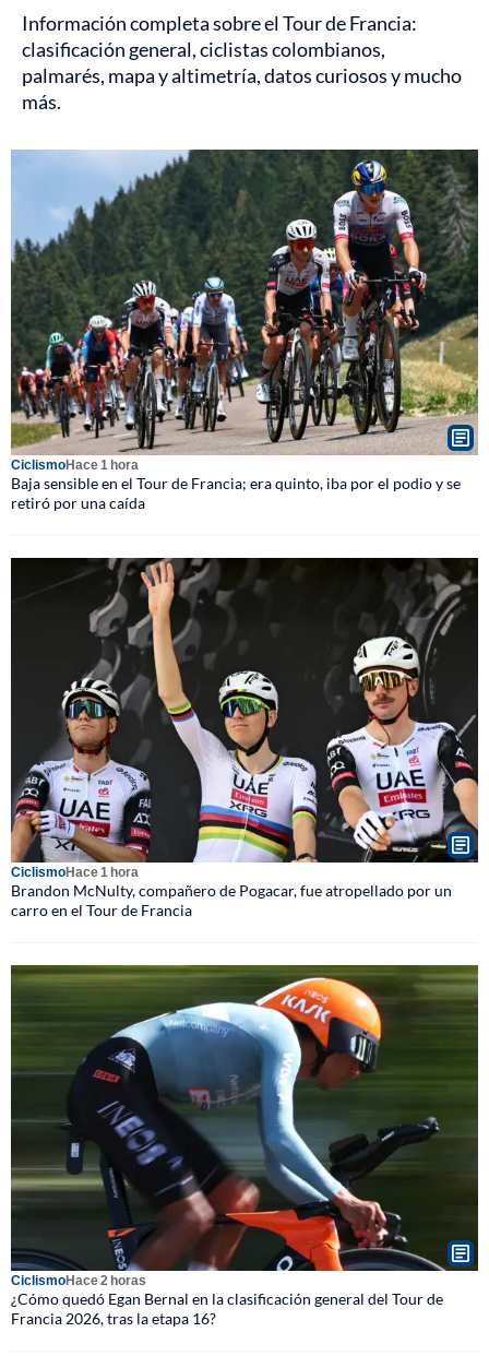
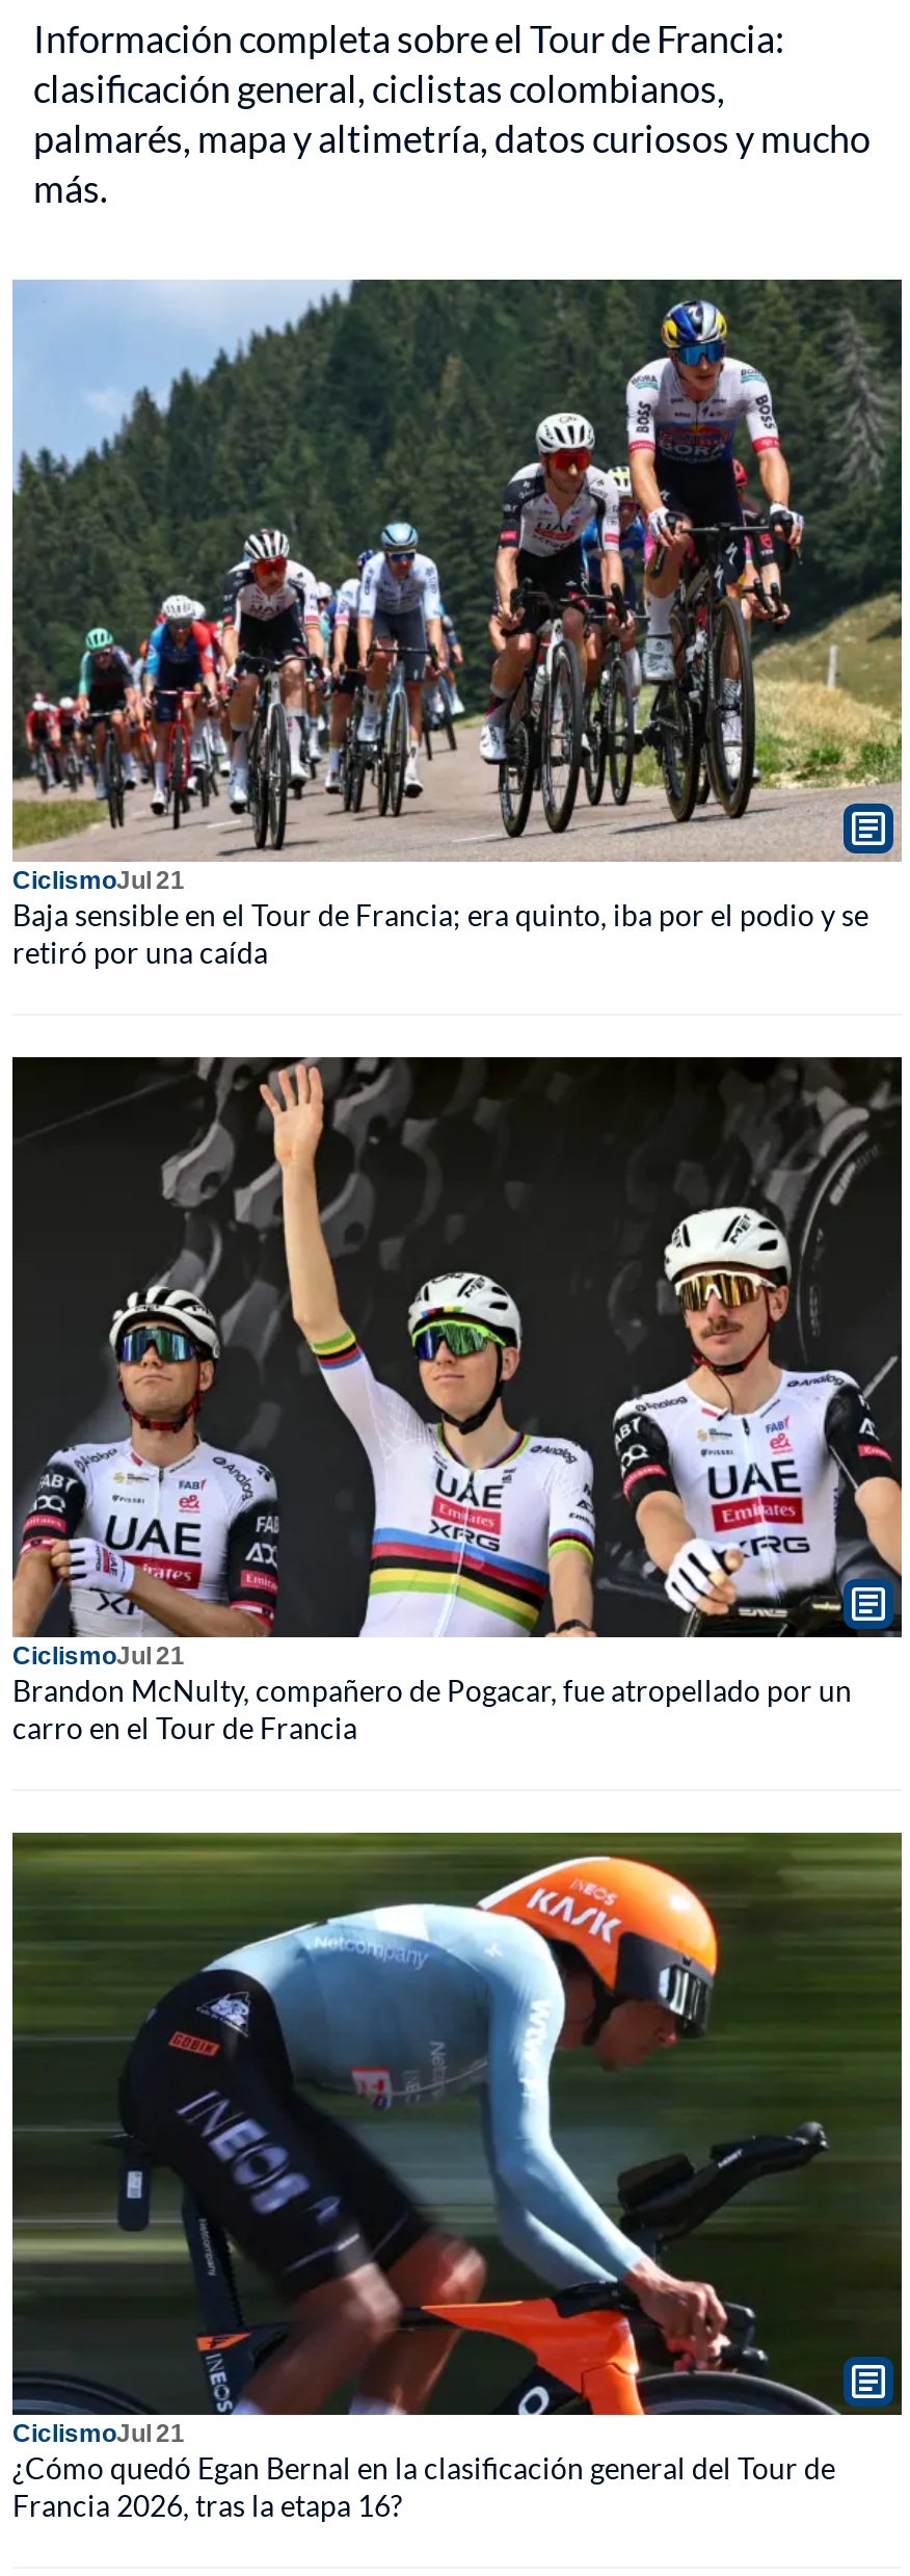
- CiclismoHace 1 hora
+ CiclismoJul 21

- CiclismoHace 1 hora
+ CiclismoJul 21

- CiclismoHace 2 horas
+ CiclismoJul 21
